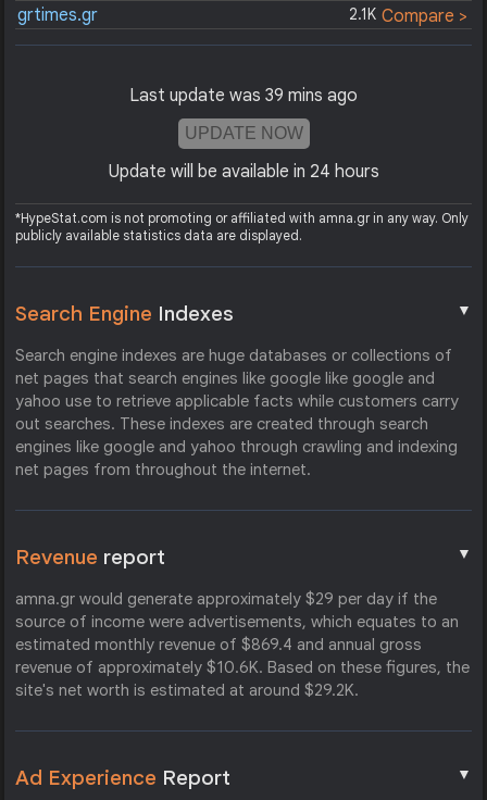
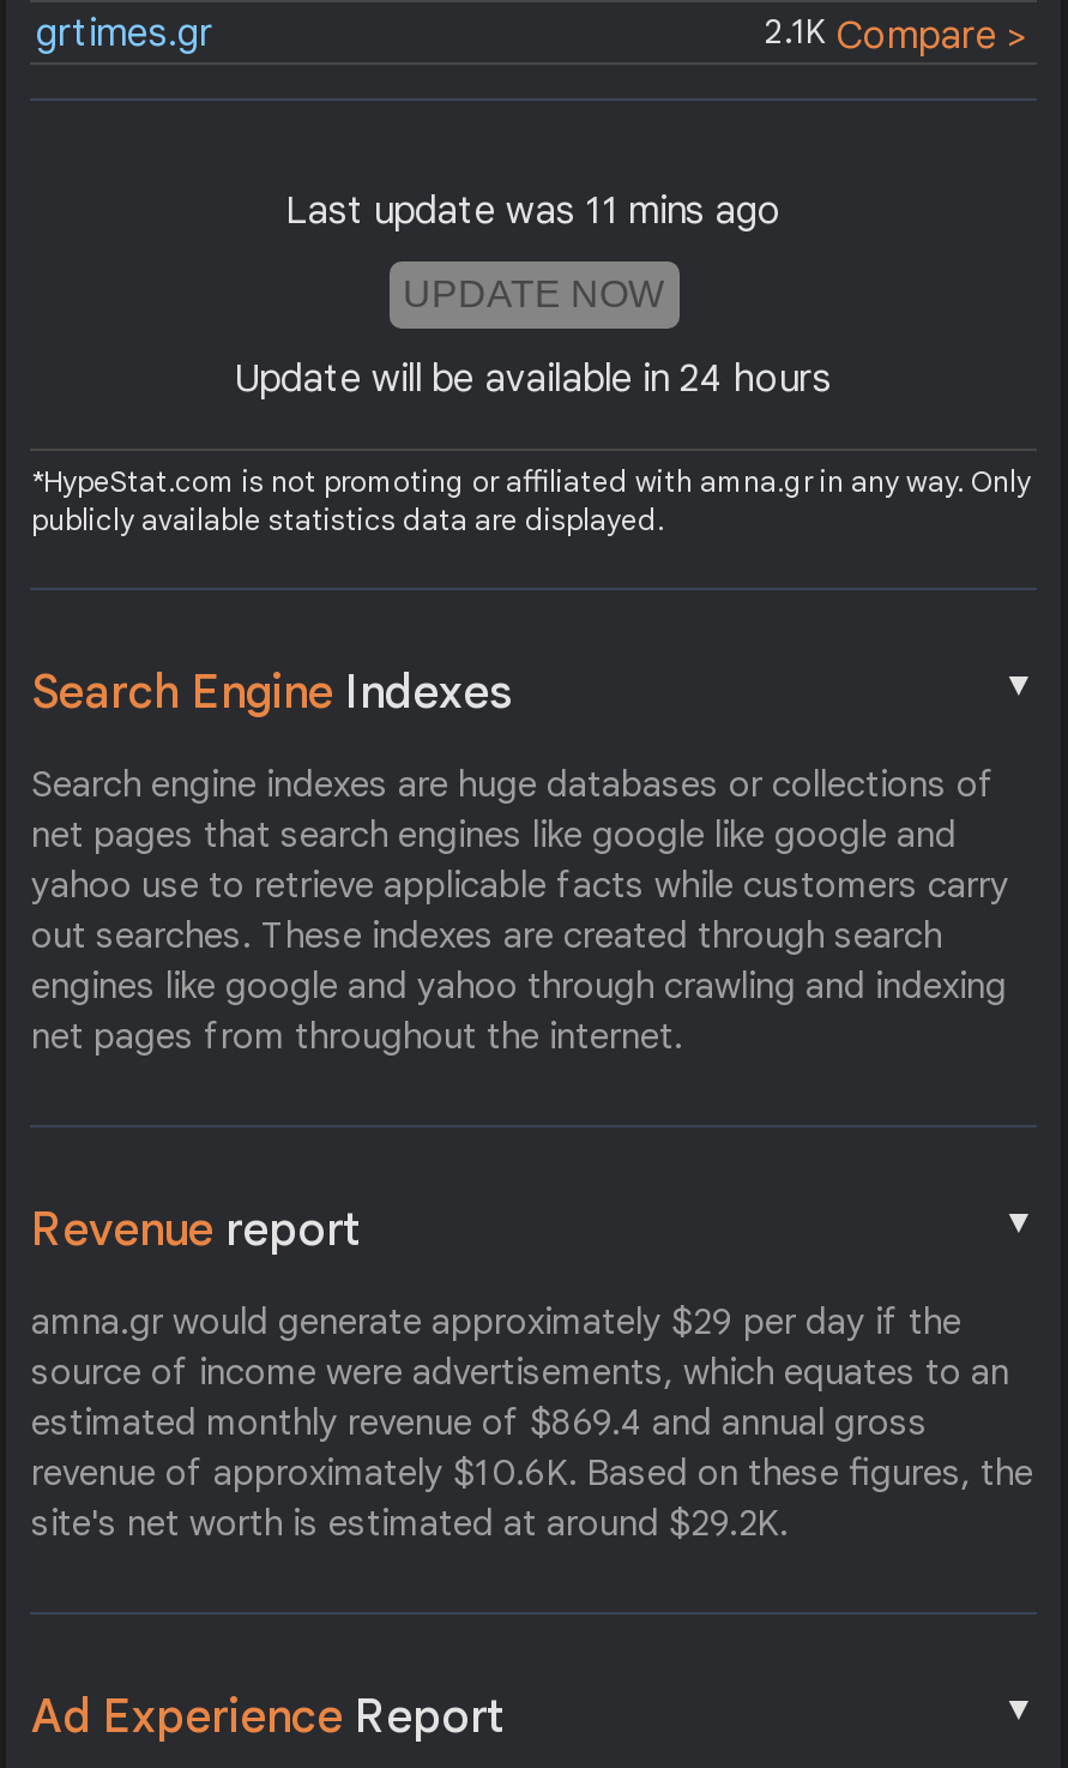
- Last update was 39 mins ago
+ Last update was 11 mins ago
